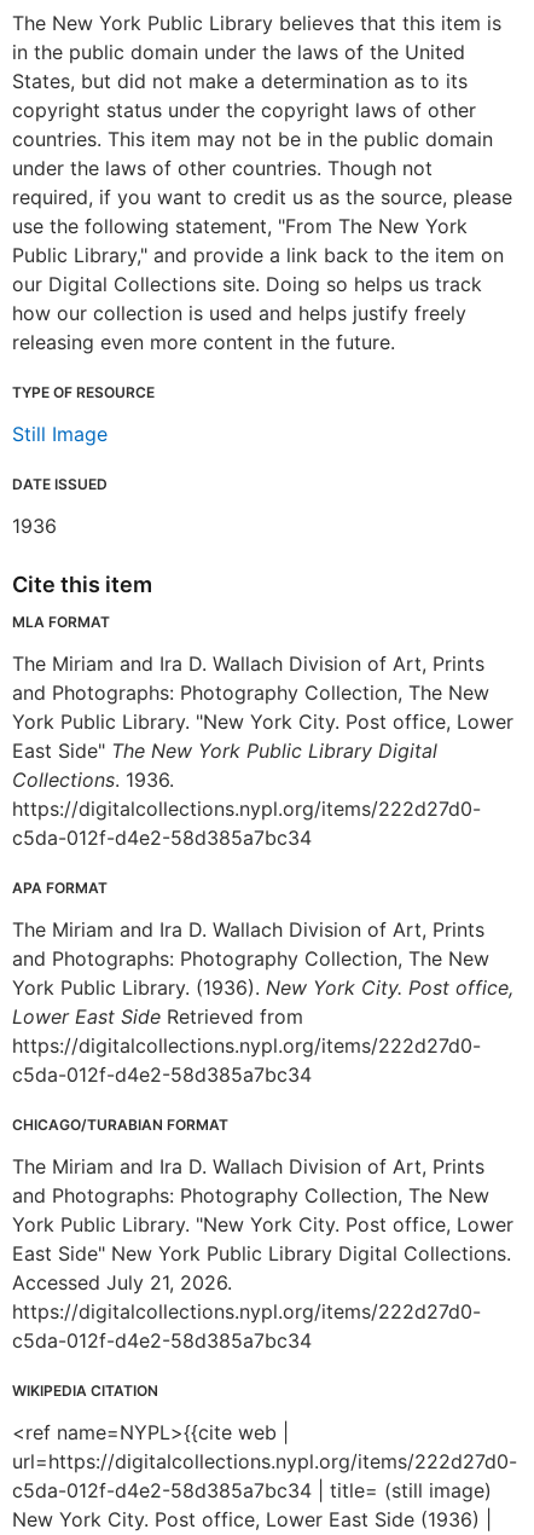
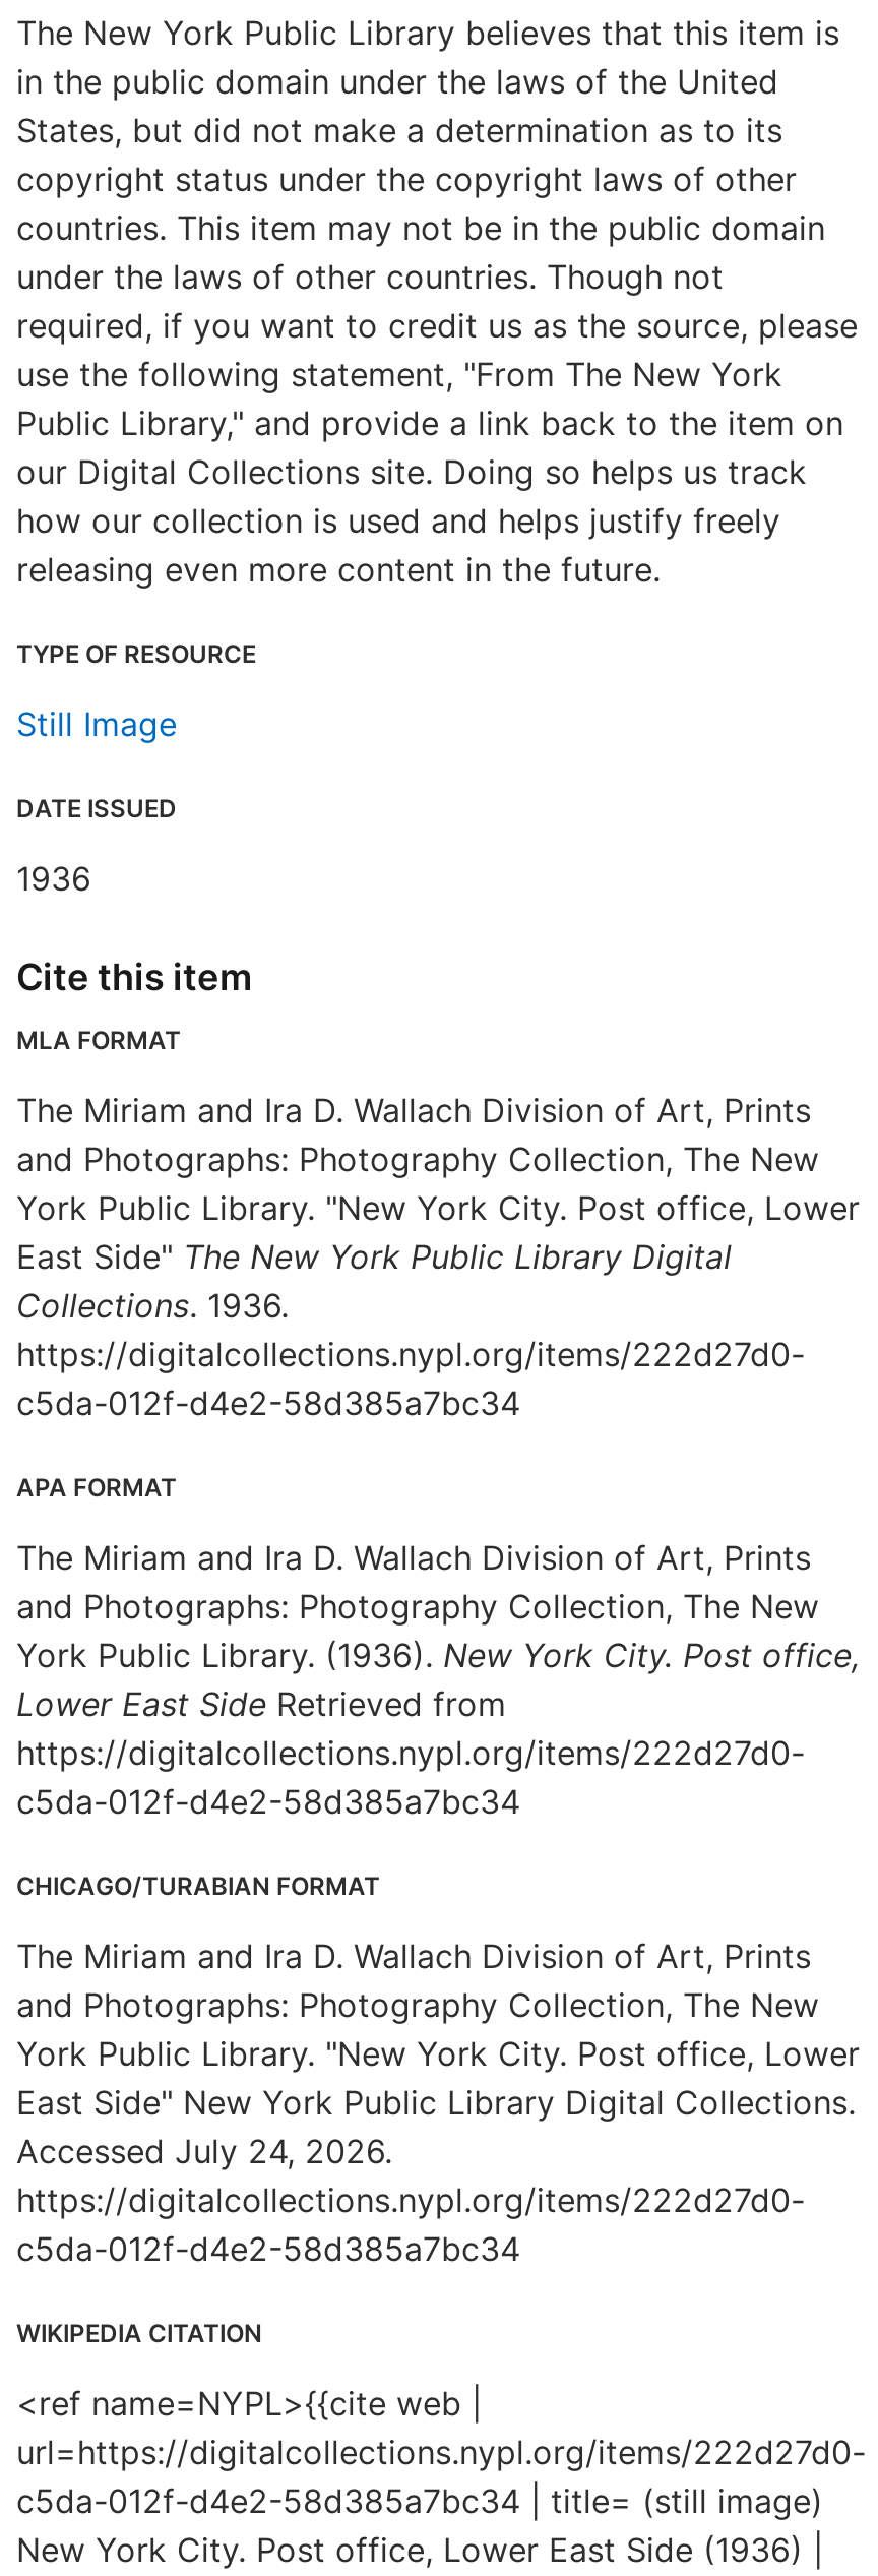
- Accessed July 21, 2026.
+ Accessed July 24, 2026.
